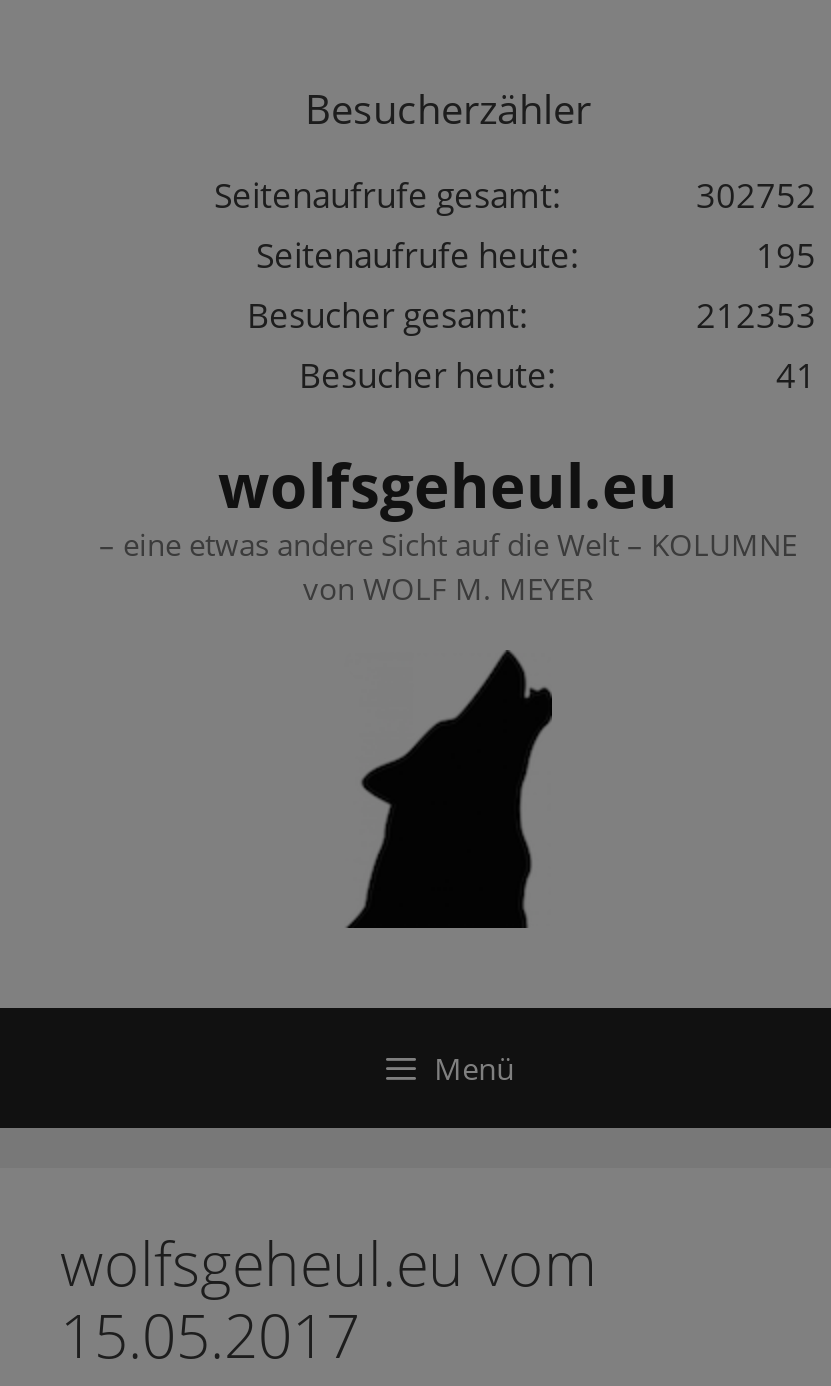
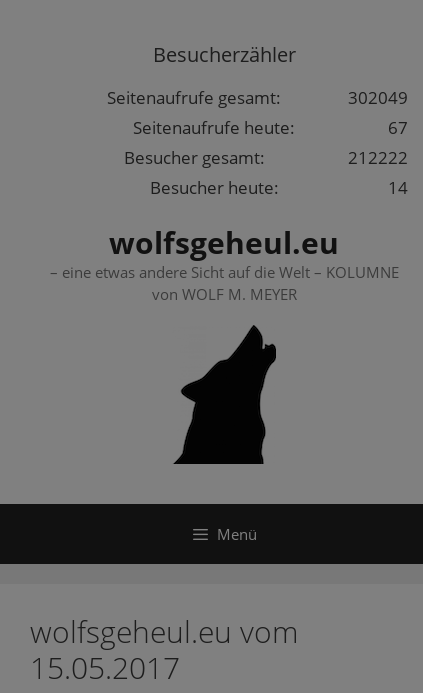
- 302752
+ 302049

- 195
+ 67

- 212353
+ 212222

- 41
+ 14
